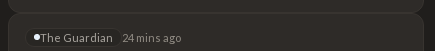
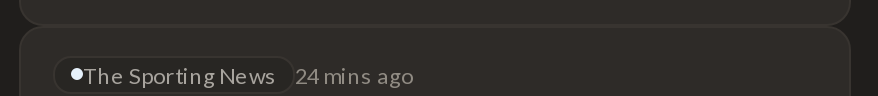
- The Guardian
+ The Sporting News
